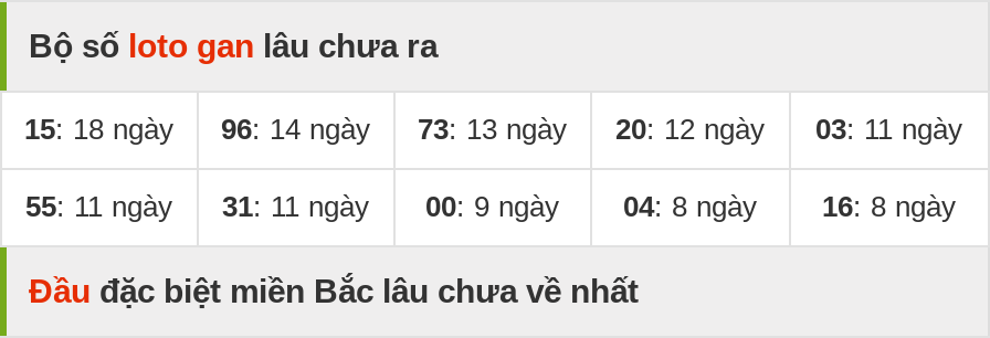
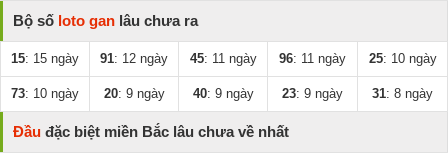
- 15: 18 ngày
+ 15: 15 ngày

- 96: 14 ngày
+ 91: 12 ngày

- 73: 13 ngày
+ 45: 11 ngày

- 20: 12 ngày
+ 96: 11 ngày

- 03: 11 ngày
+ 25: 10 ngày

- 55: 11 ngày
+ 73: 10 ngày

- 31: 11 ngày
+ 20: 9 ngày

- 00: 9 ngày
+ 40: 9 ngày

- 04: 8 ngày
+ 23: 9 ngày

- 16: 8 ngày
+ 31: 8 ngày
